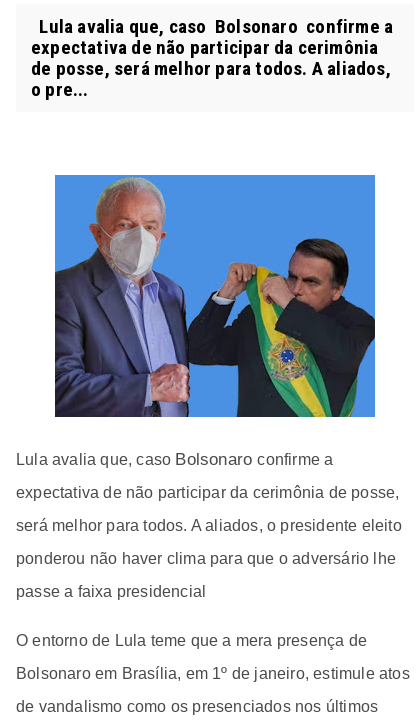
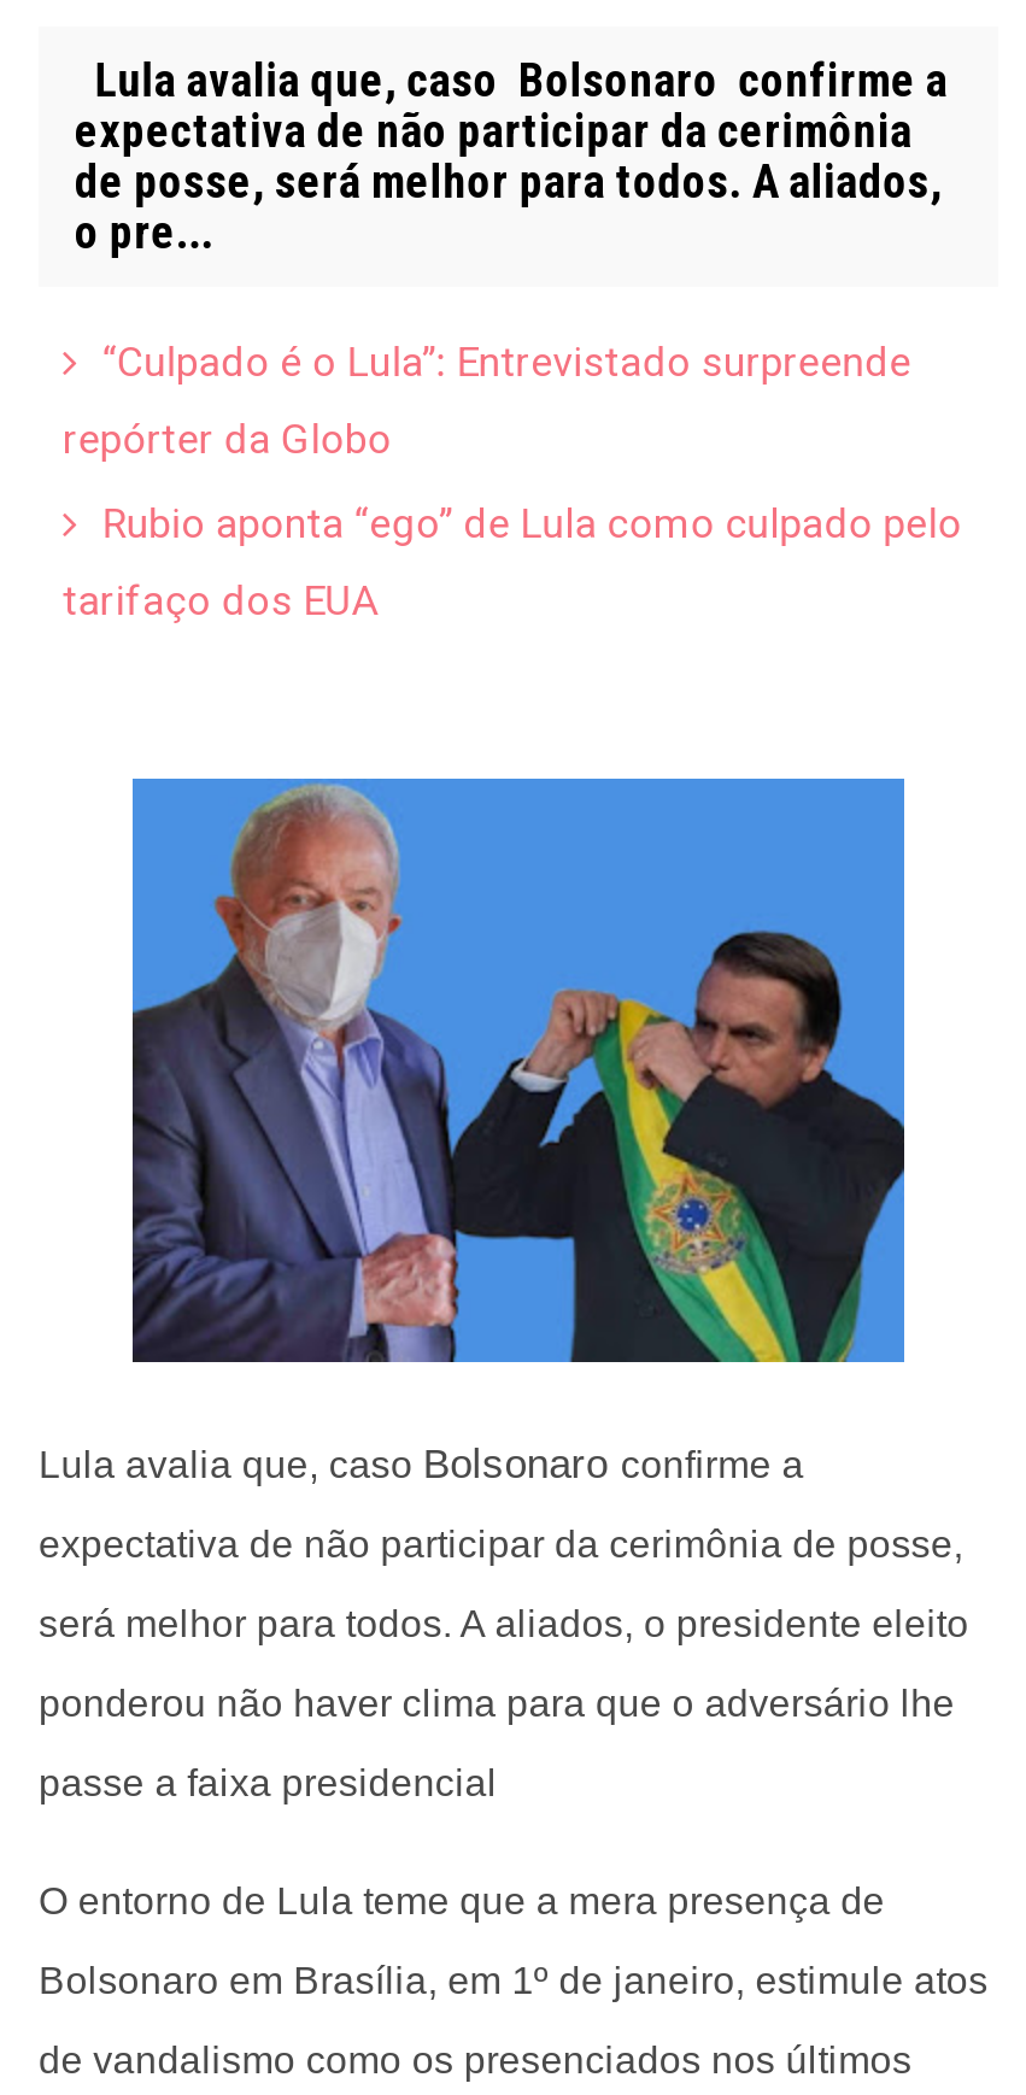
+ “Culpado é o Lula”: Entrevistado surpreende
+ repórter da Globo
+ Rubio aponta “ego” de Lula como culpado pelo
+ tarifaço dos EUA
